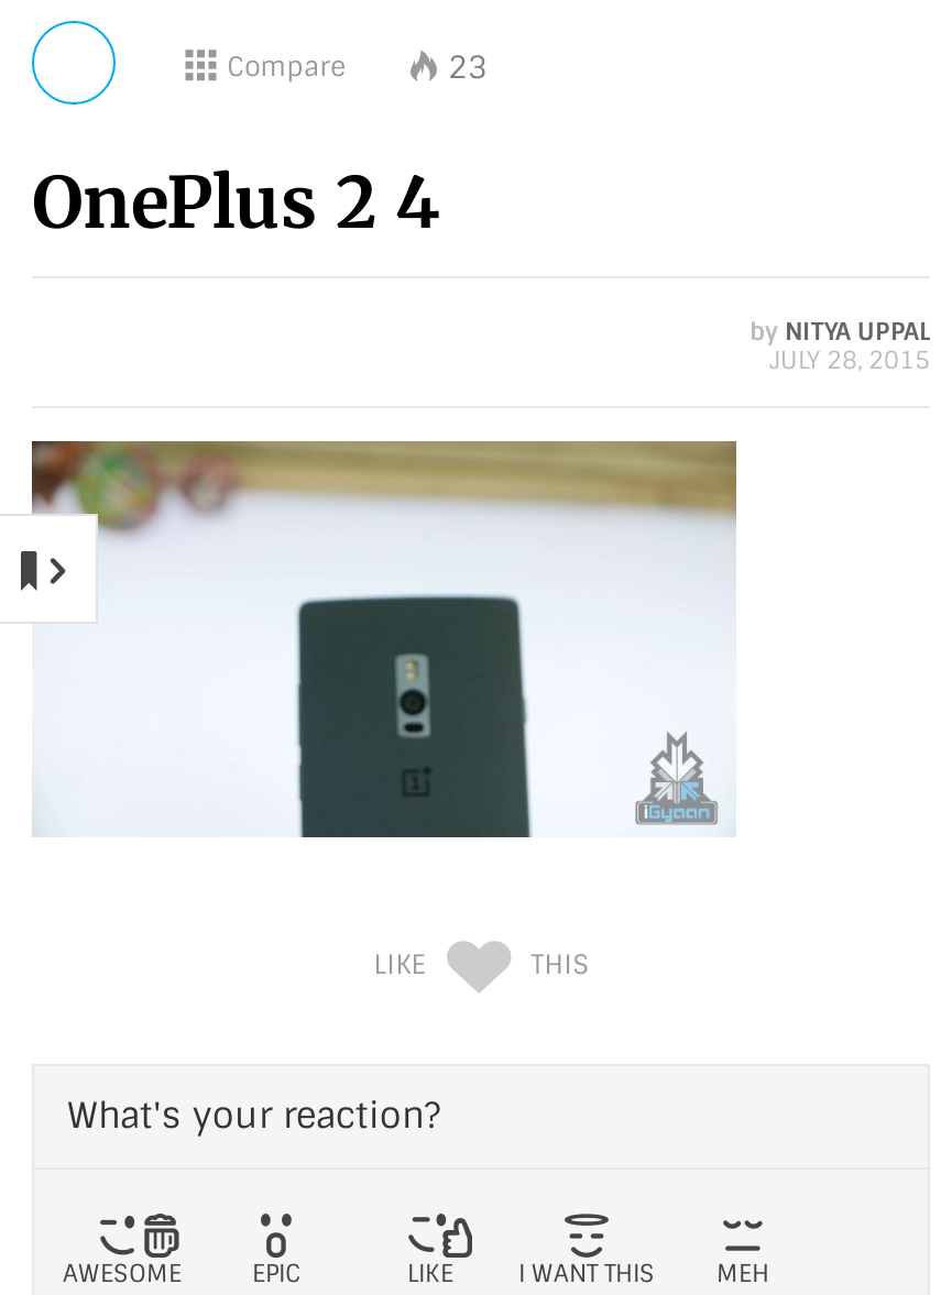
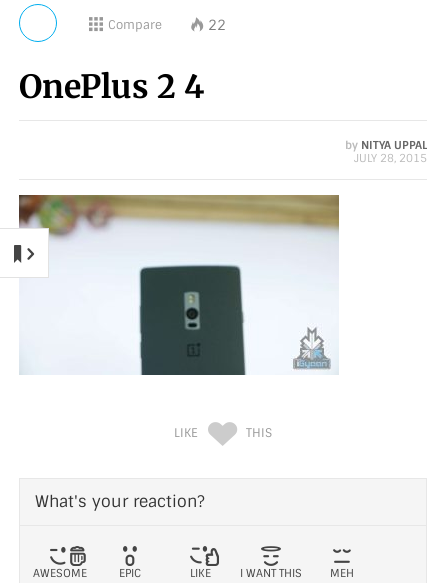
- 23
+ 22
